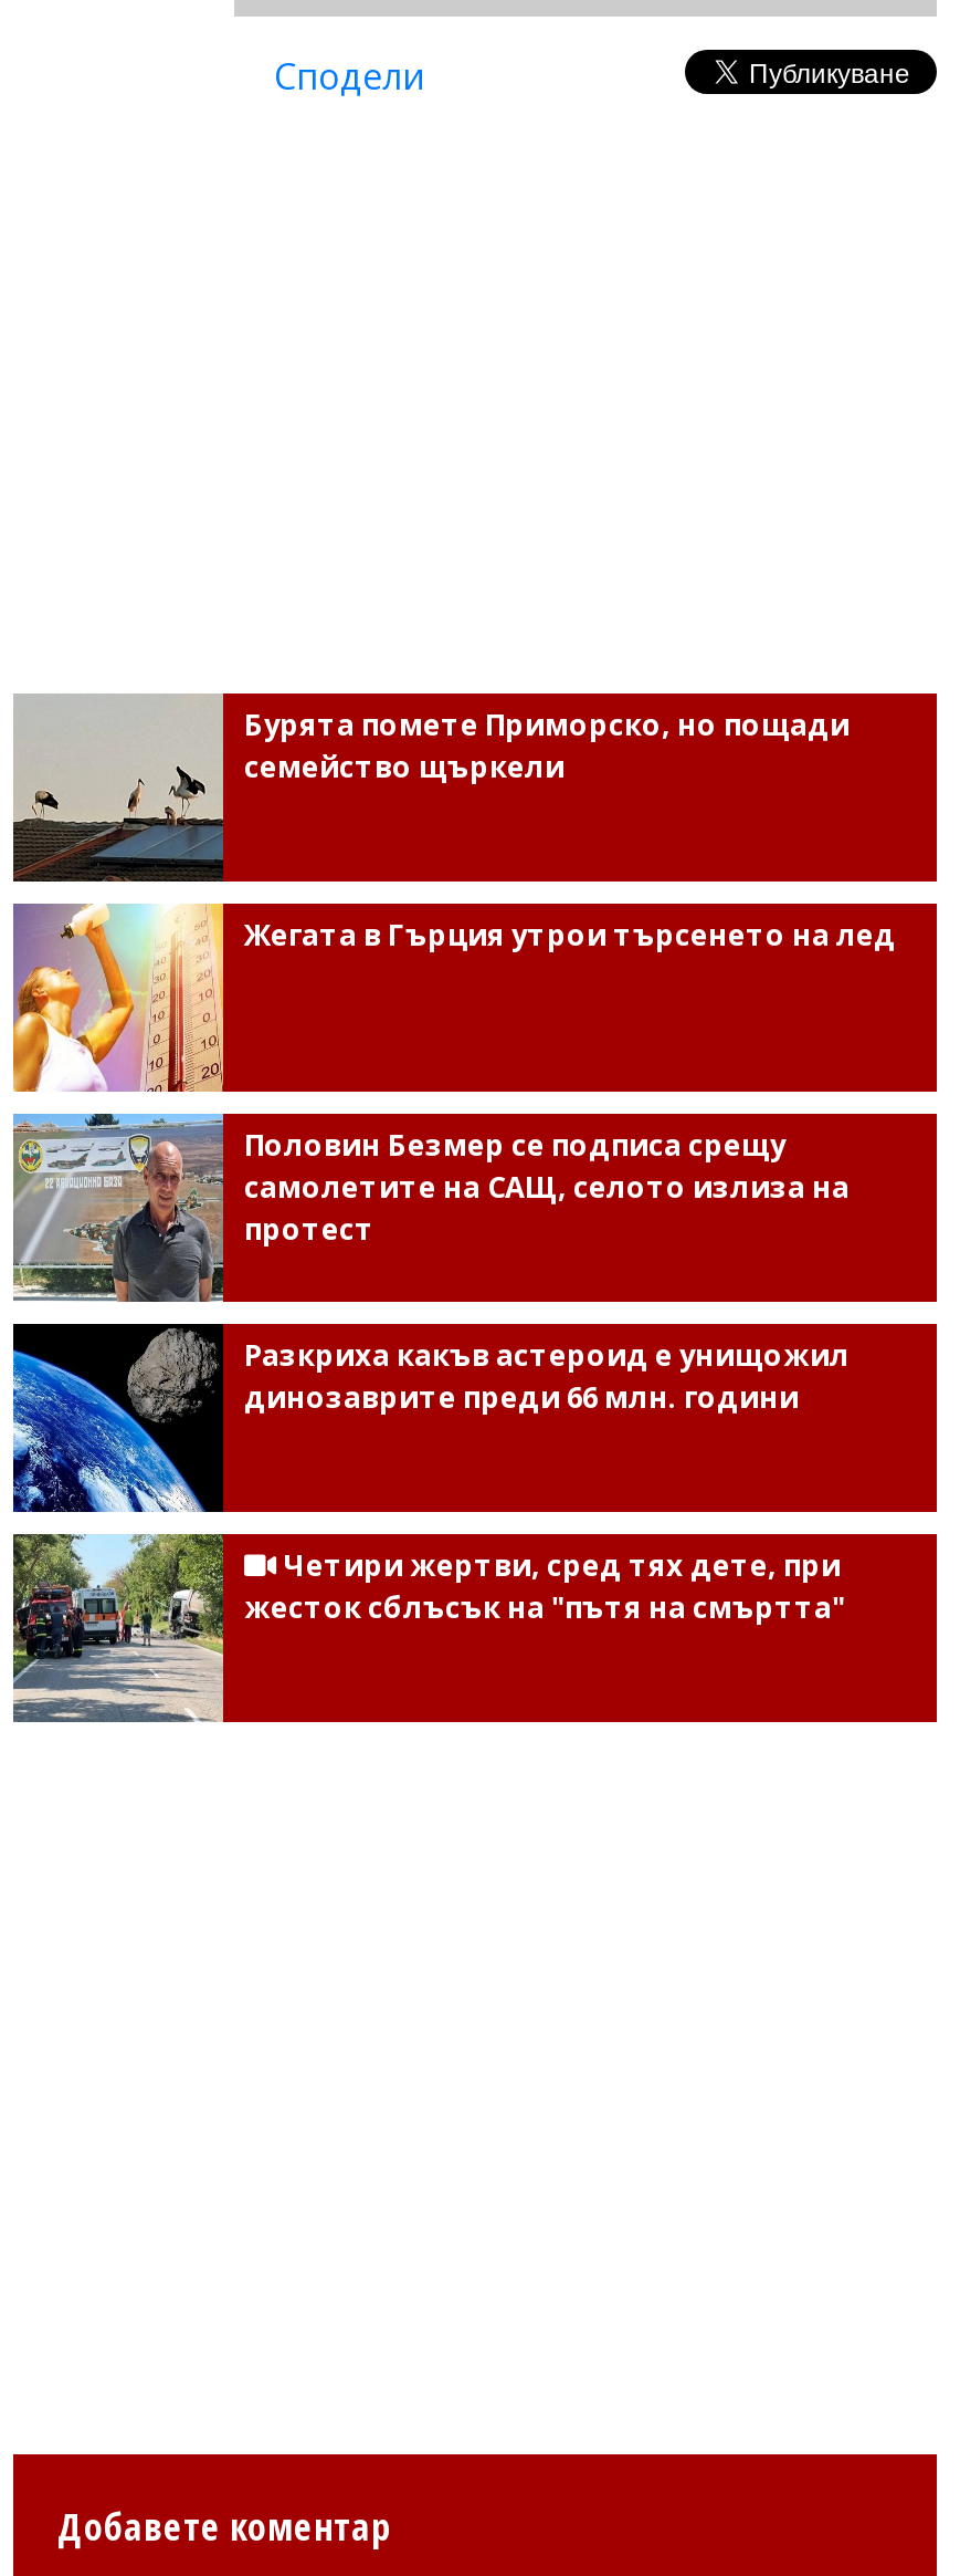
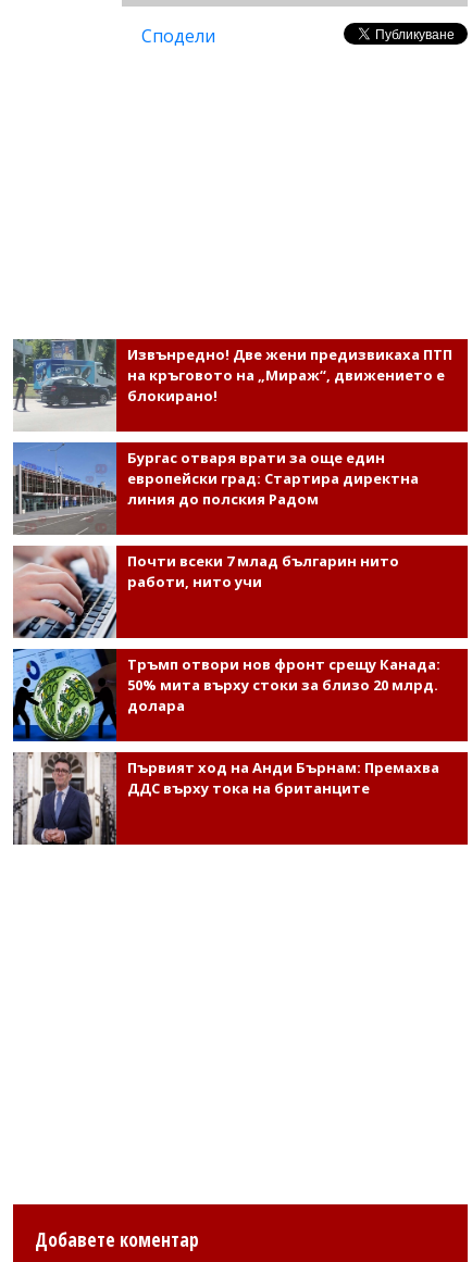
- [image]
- Бурята помете Приморско, но пощади
- семейство щъркели
+ [image]
+ Извънредно! Две жени предизвикаха ПТП
+ на кръговото на „Мираж“, движението е
+ блокирано!

- [image]
- Жегата в Гърция утрои търсенето на лед
+ [image]
+ Бургас отваря врати за още един
+ европейски град: Стартира директна
+ линия до полския Радом

- [image]
- Половин Безмер се подписа срещу
- самолетите на САЩ, селото излиза на
- протест
+ [image]
+ Почти всеки 7 млад българин нито
+ работи, нито учи

- [image]
- Разкриха какъв астероид е унищожил
- динозаврите преди 66 млн. години
+ [image]
+ Тръмп отвори нов фронт срещу Канада:
+ 50% мита върху стоки за близо 20 млрд.
+ долара

- [image]
- Четири жертви, сред тях дете, при
- жесток сблъсък на "пътя на смъртта"
+ [image]
+ Първият ход на Анди Бърнам: Премахва
+ ДДС върху тока на британците
